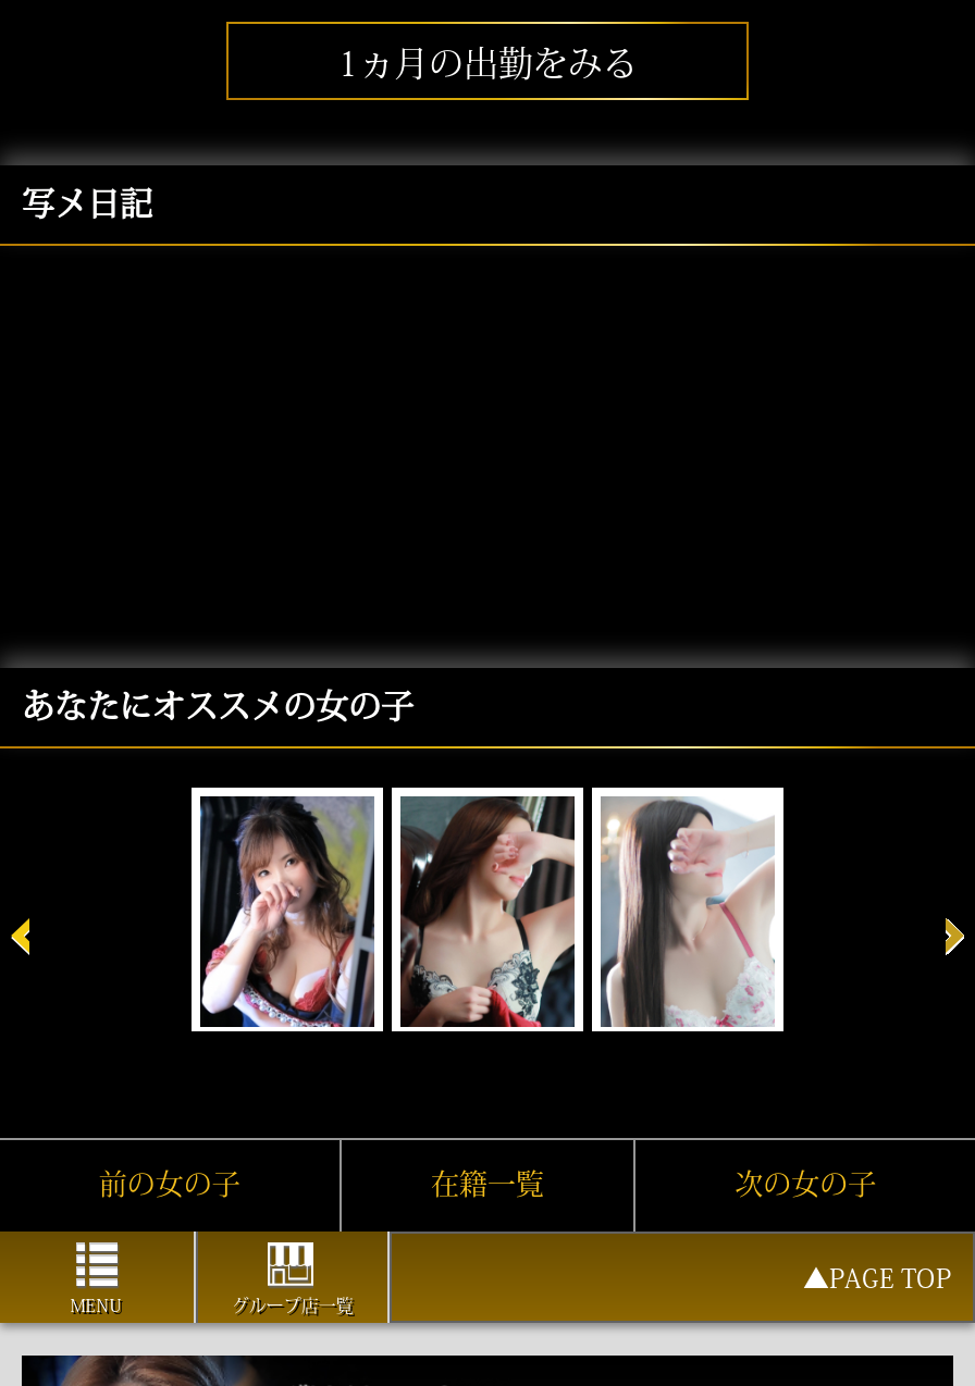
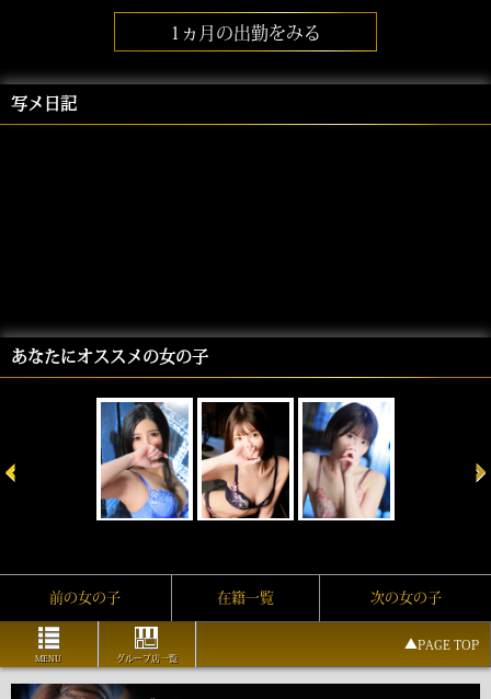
- [image]
+ [image]

- [image]
+ [image]

- [image]
+ [image]
